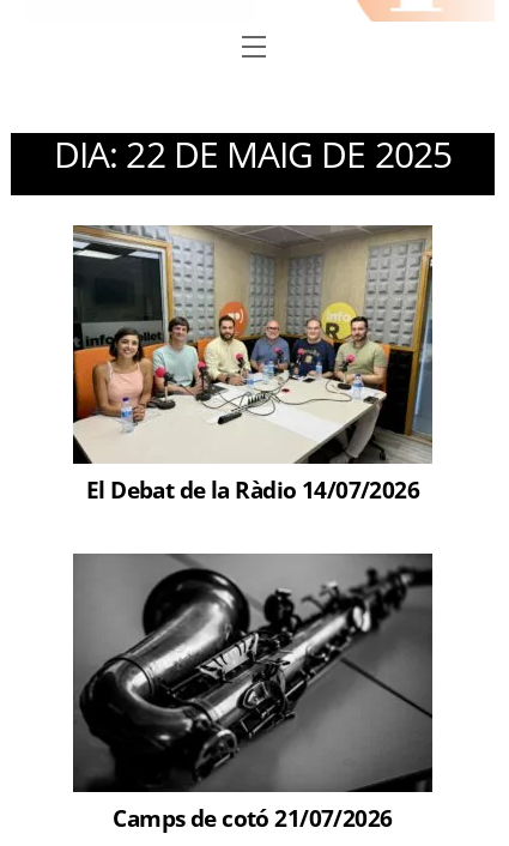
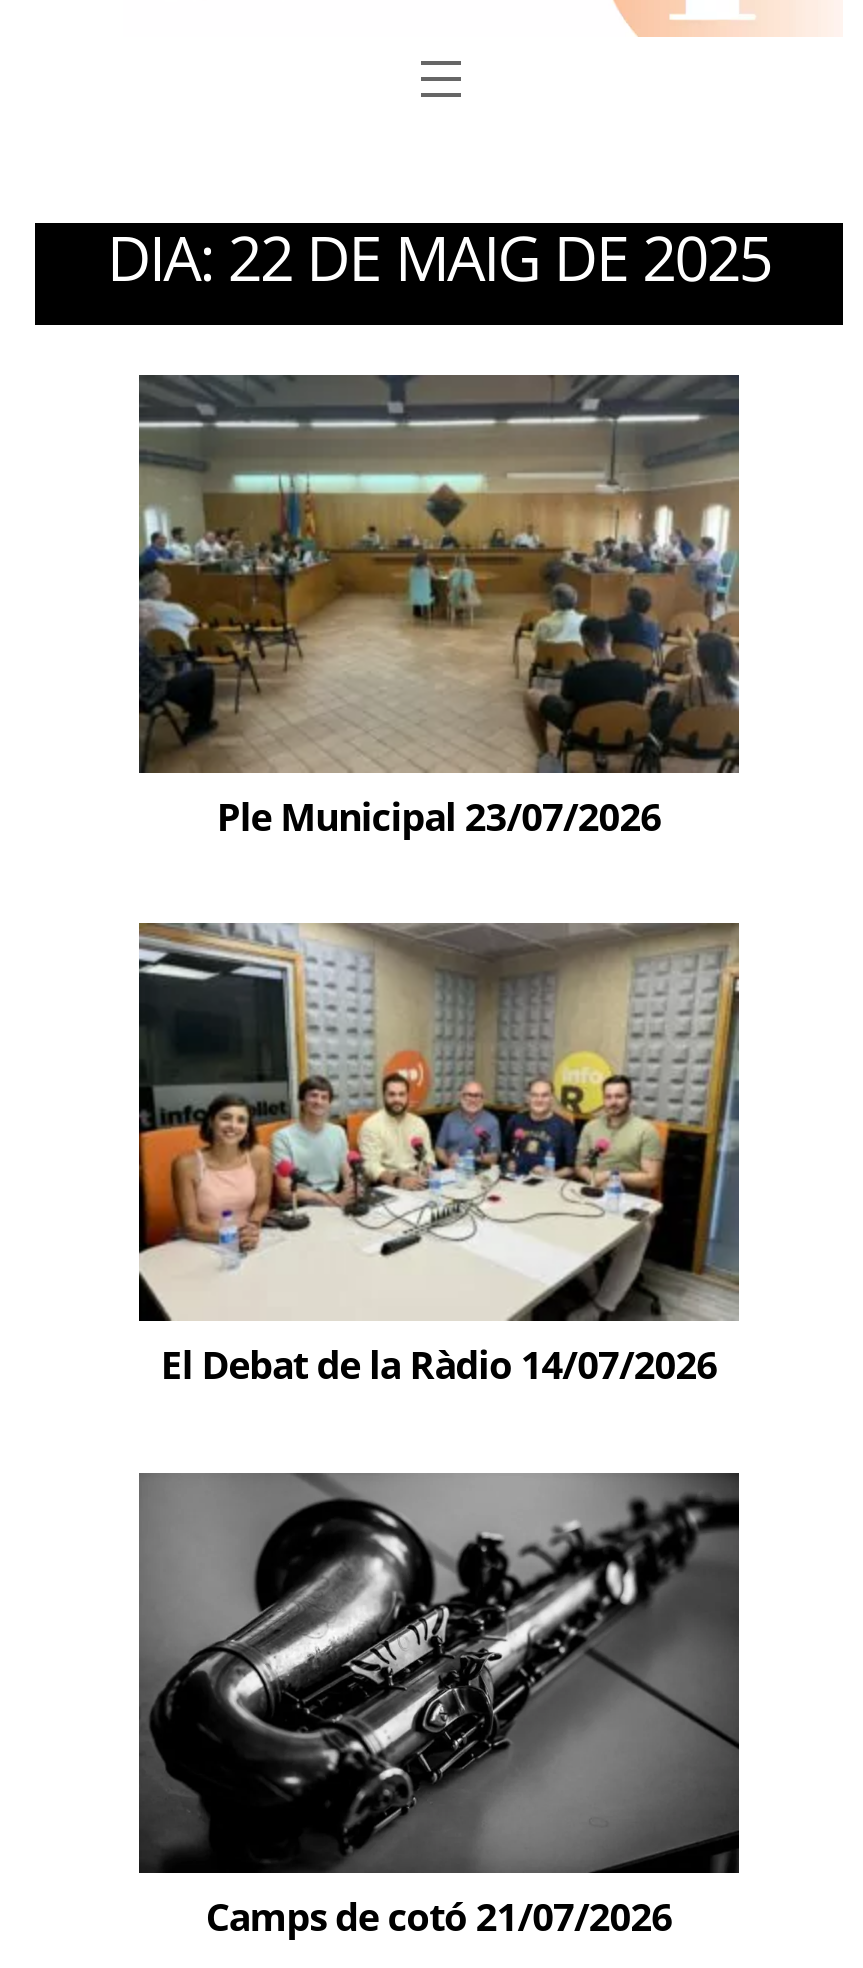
+ [image]
+ Ple Municipal 23/07/2026
